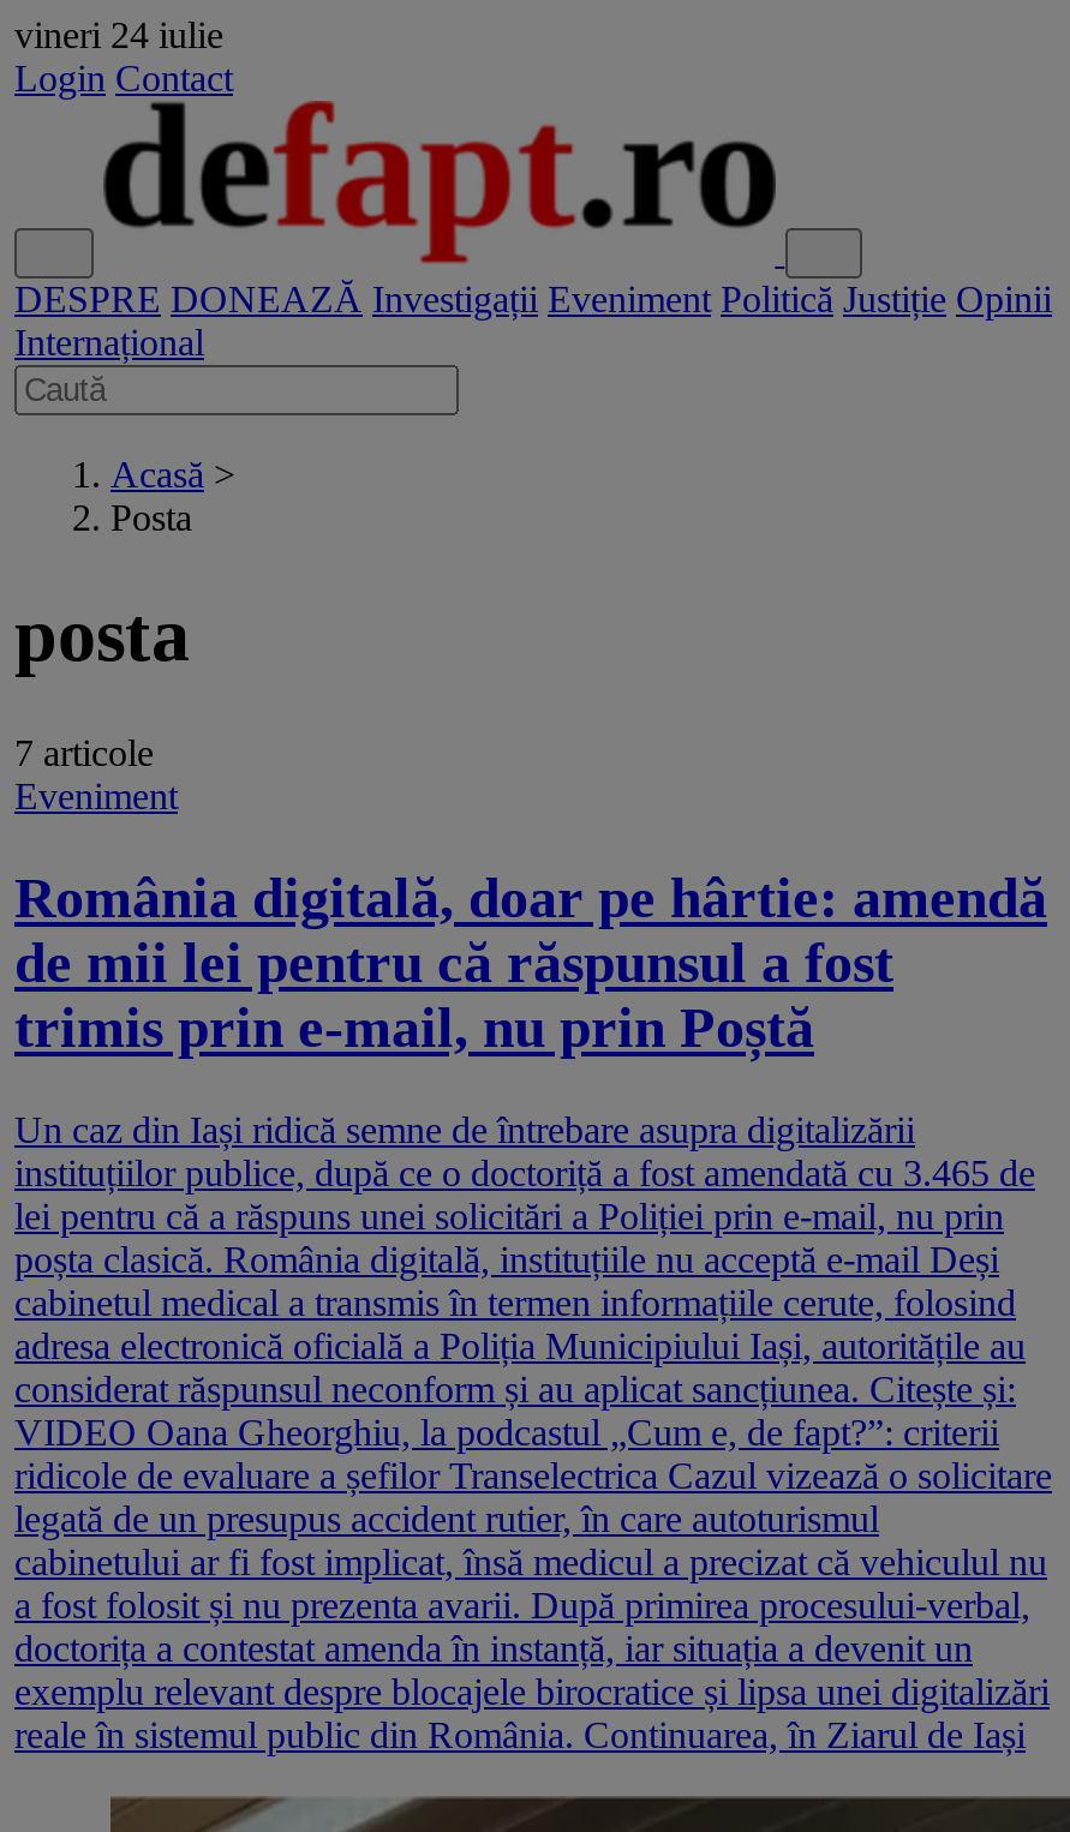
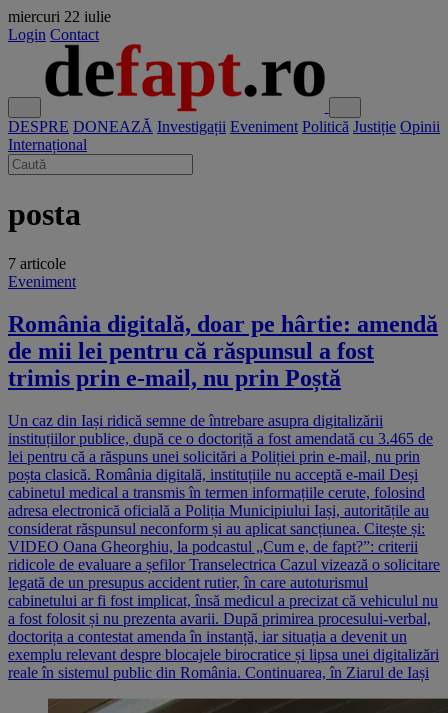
- vineri 24 iulie
+ miercuri 22 iulie

- Acasă >
- Posta
